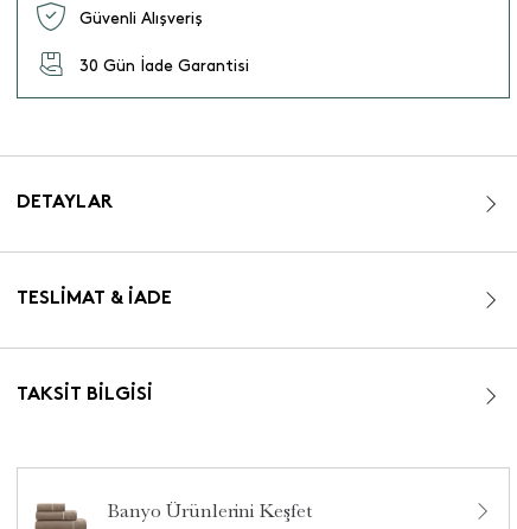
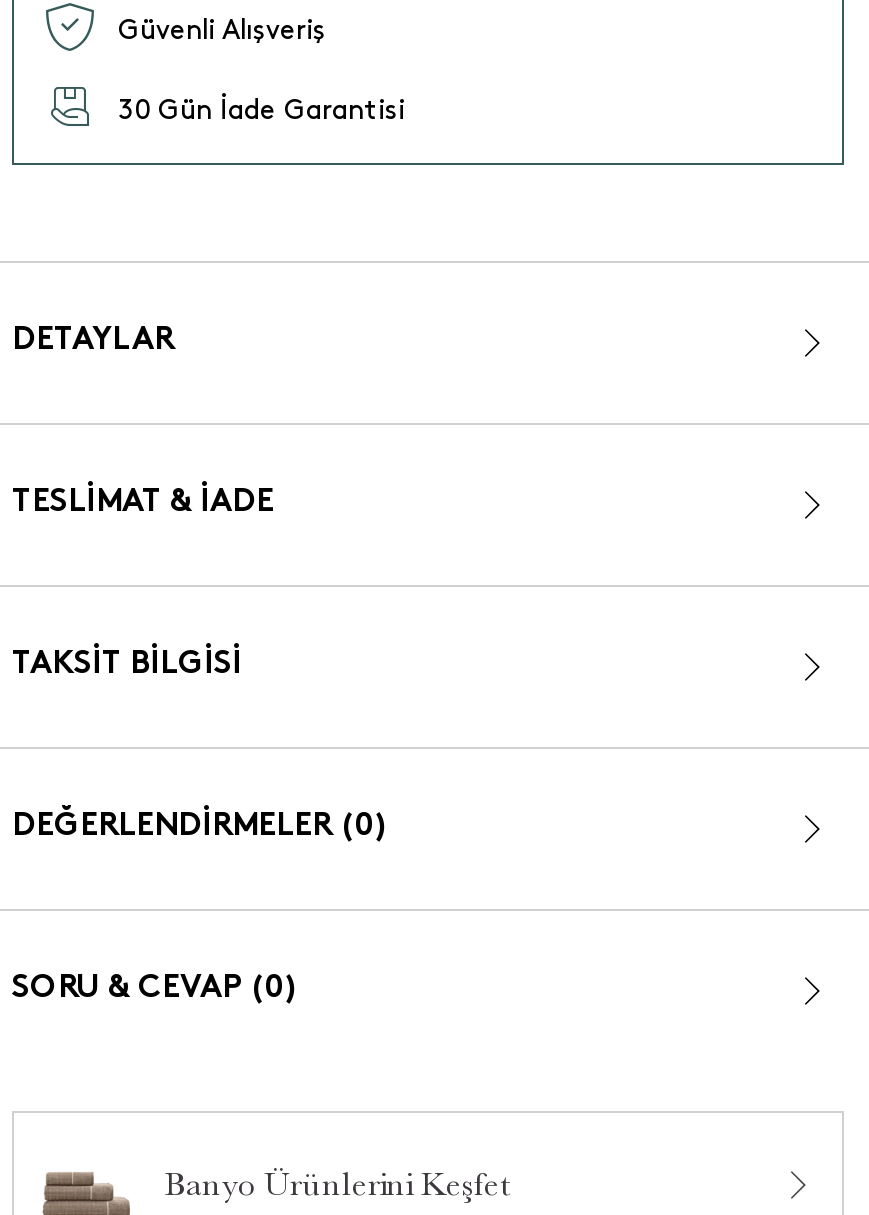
+ DEĞERLENDİRMELER (0)

+ SORU & CEVAP (0)
